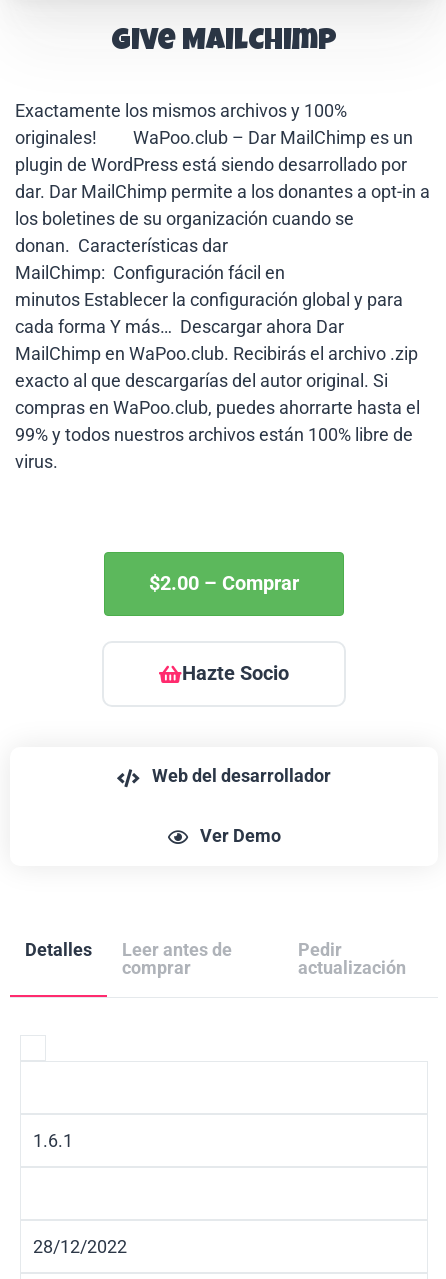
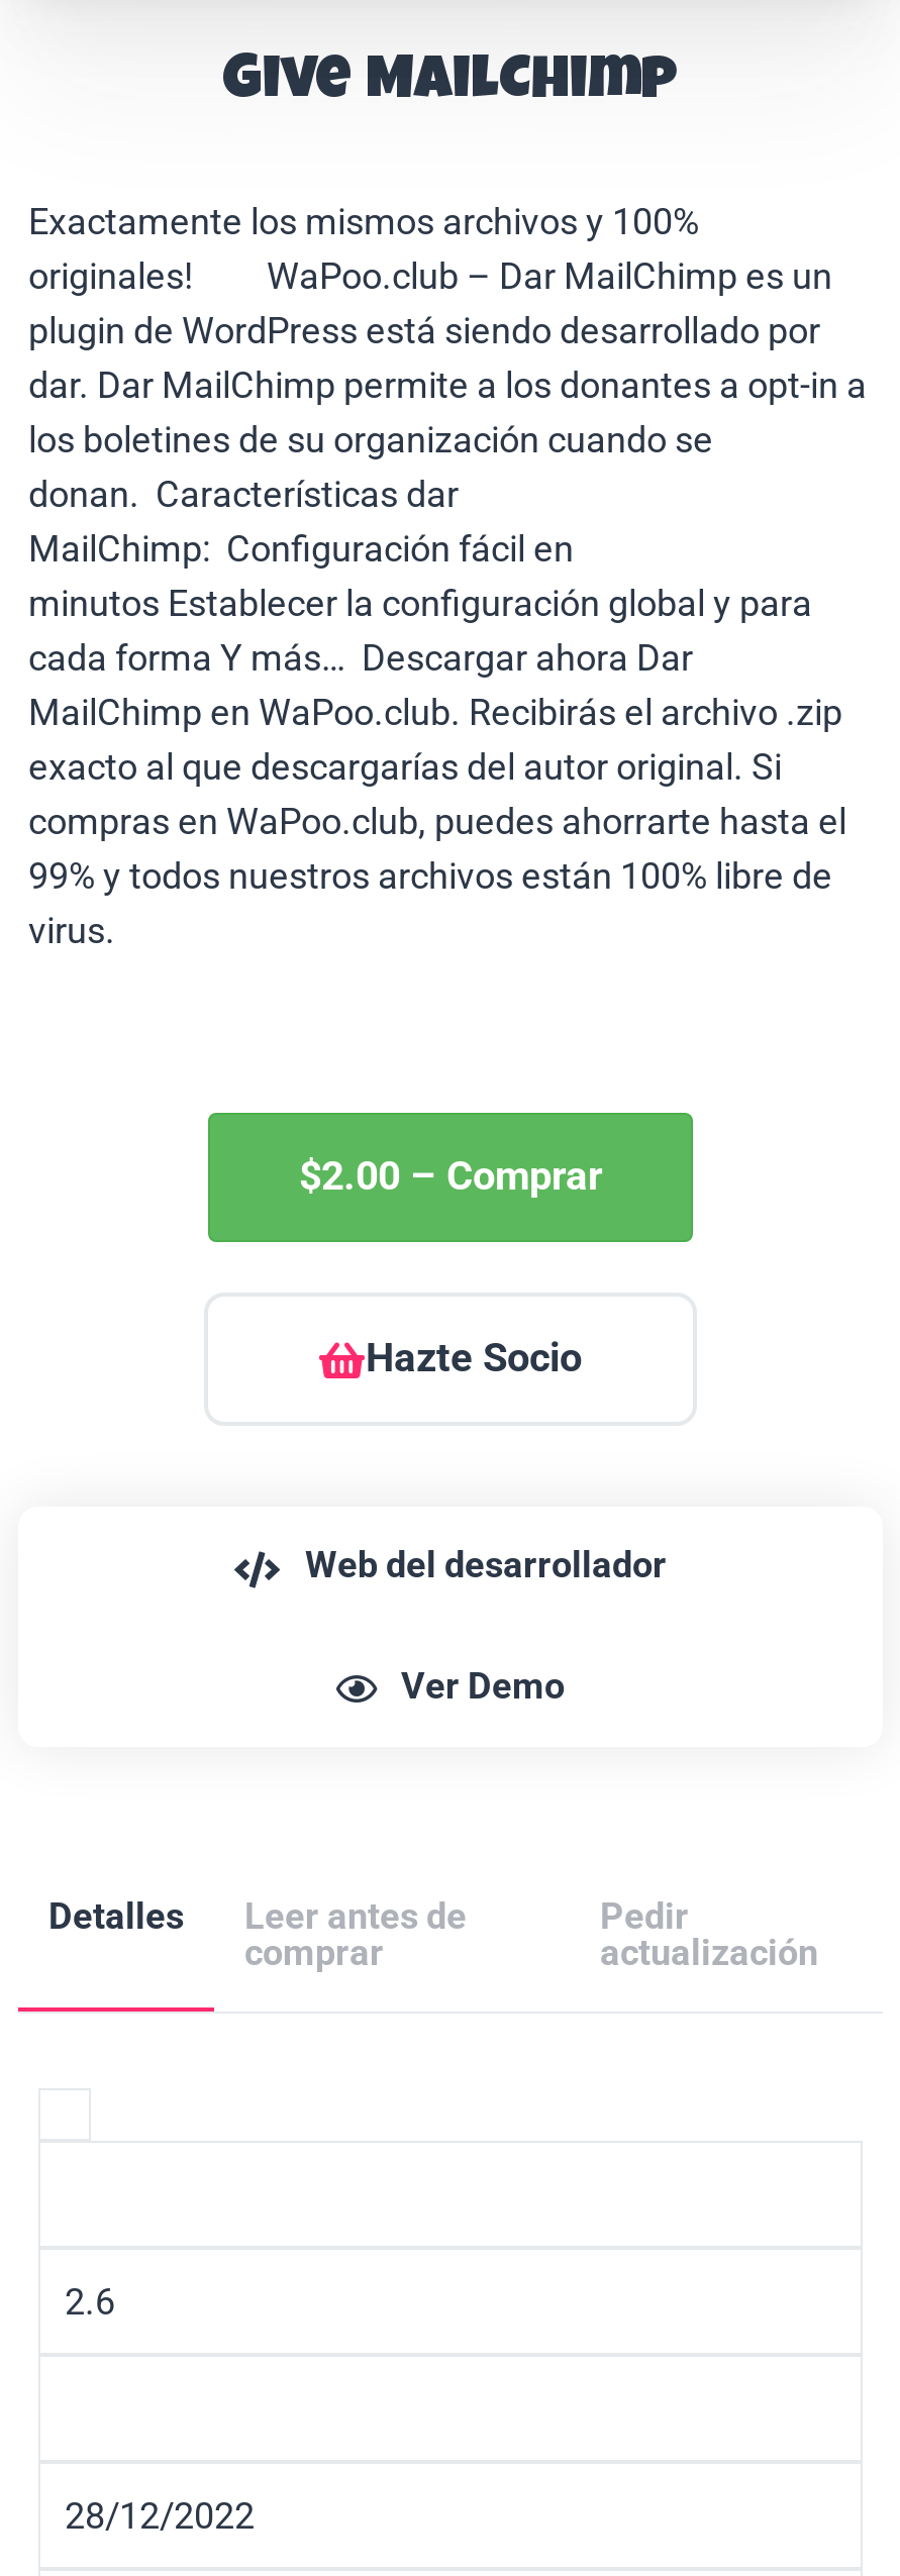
- 1.6.1
+ 2.6
